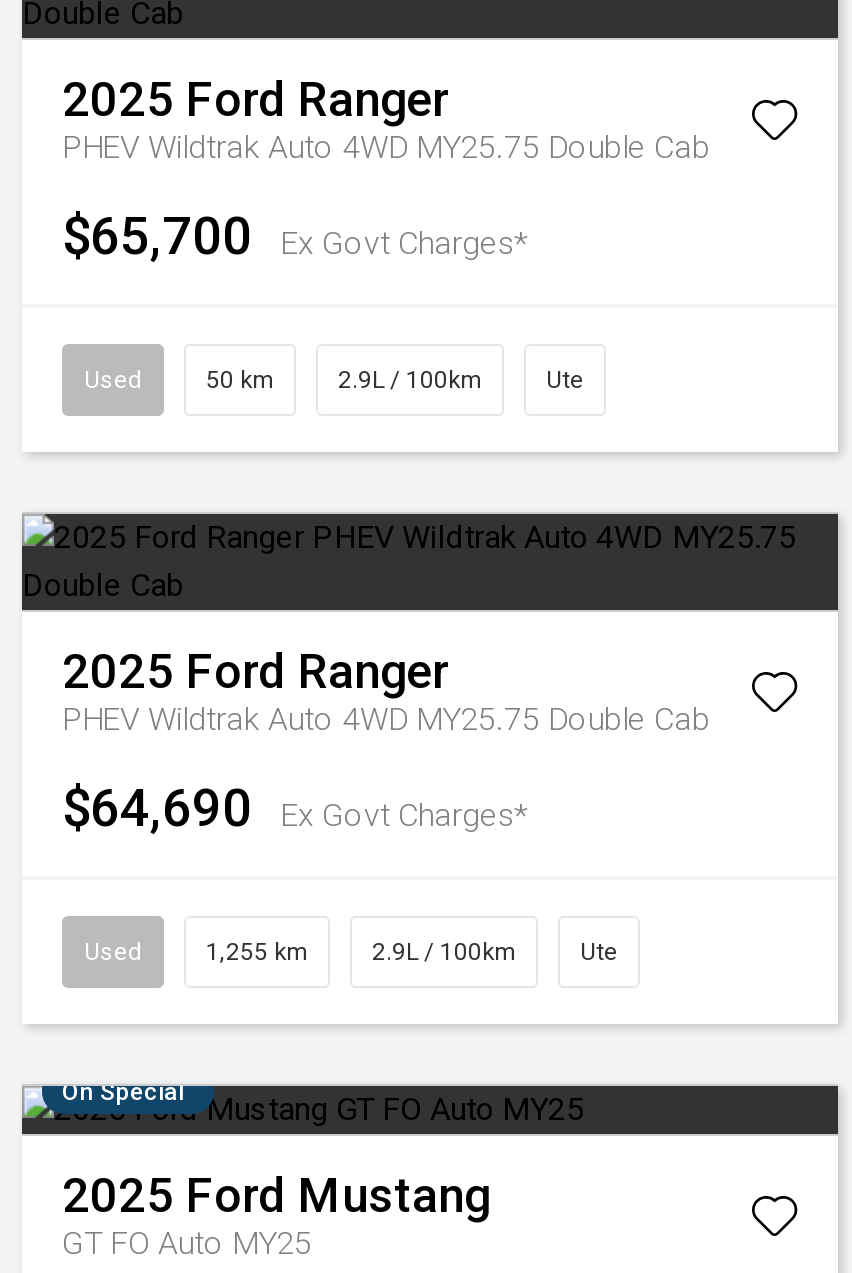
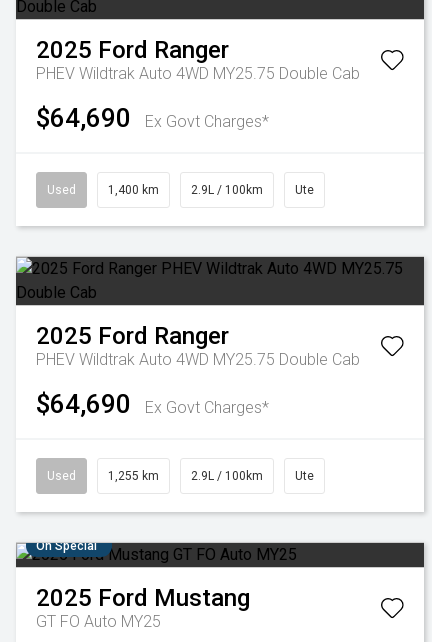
- $65,700 Ex Govt Charges*
+ $64,690 Ex Govt Charges*

- 50 km
+ 1,400 km
